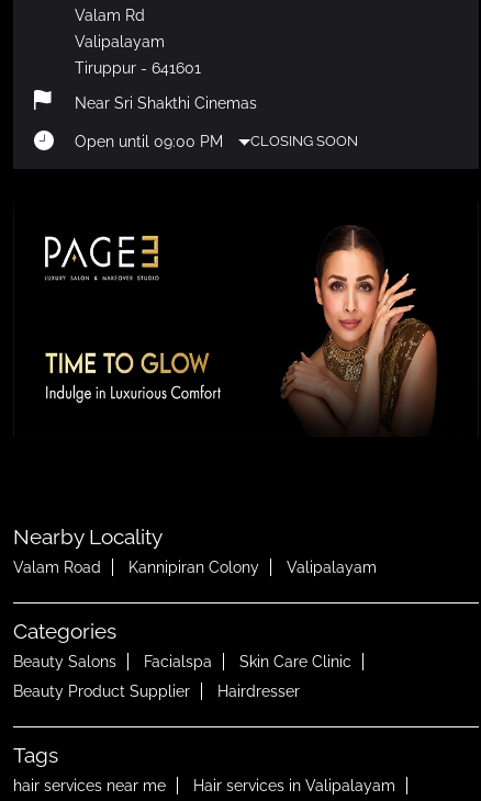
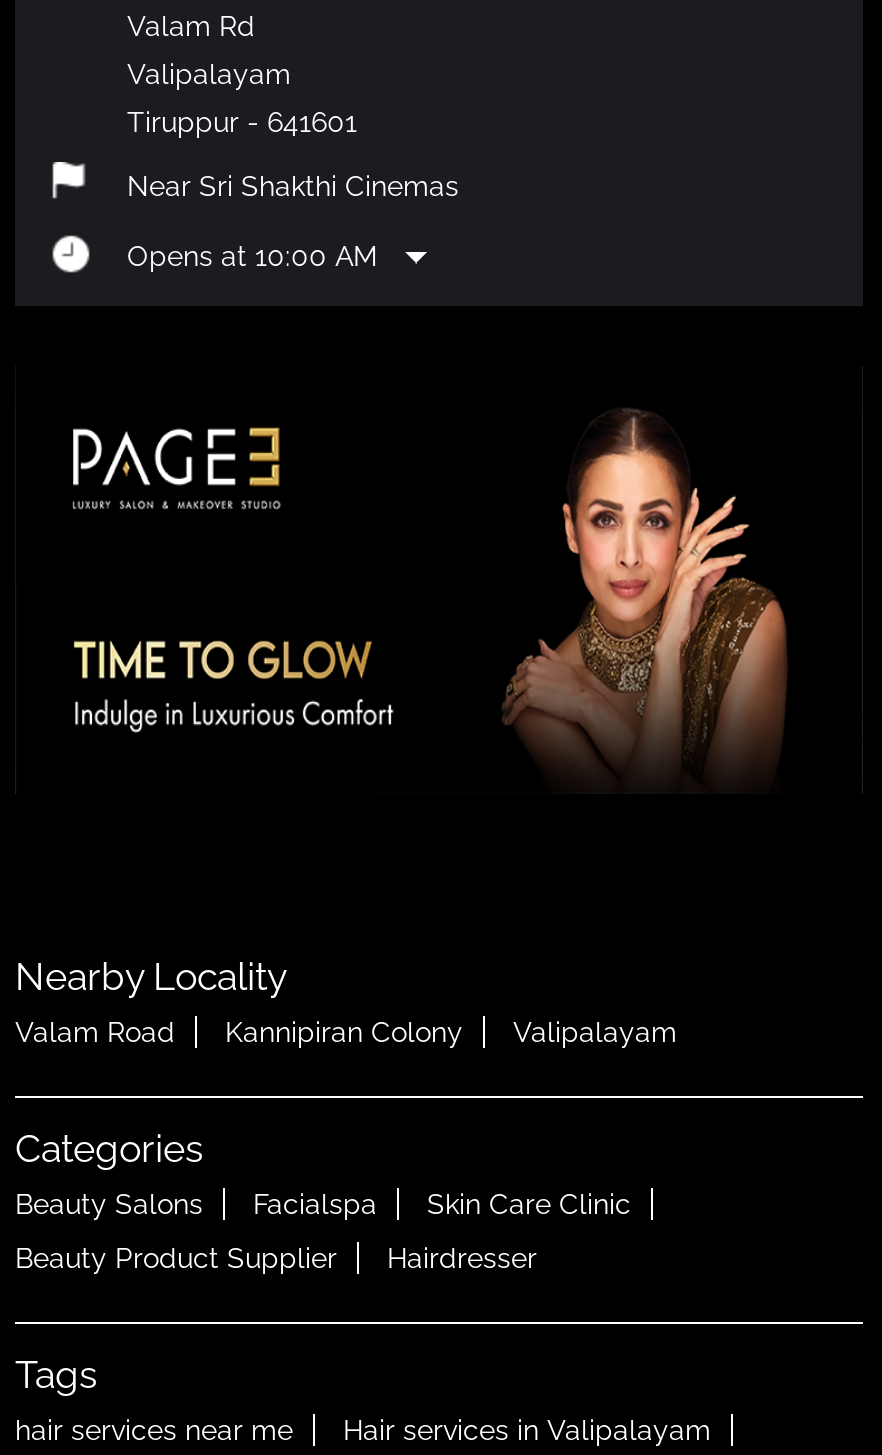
- Open until 09:00 PM
- CLOSING SOON
+ Opens at 10:00 AM
